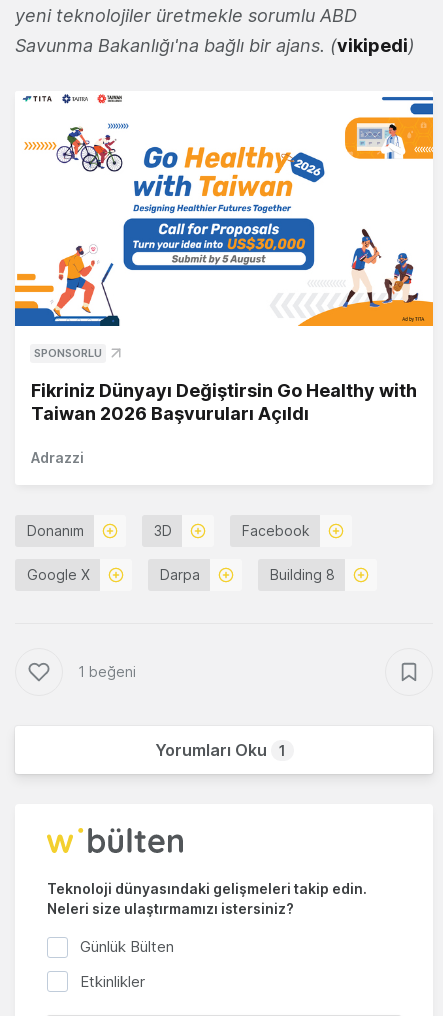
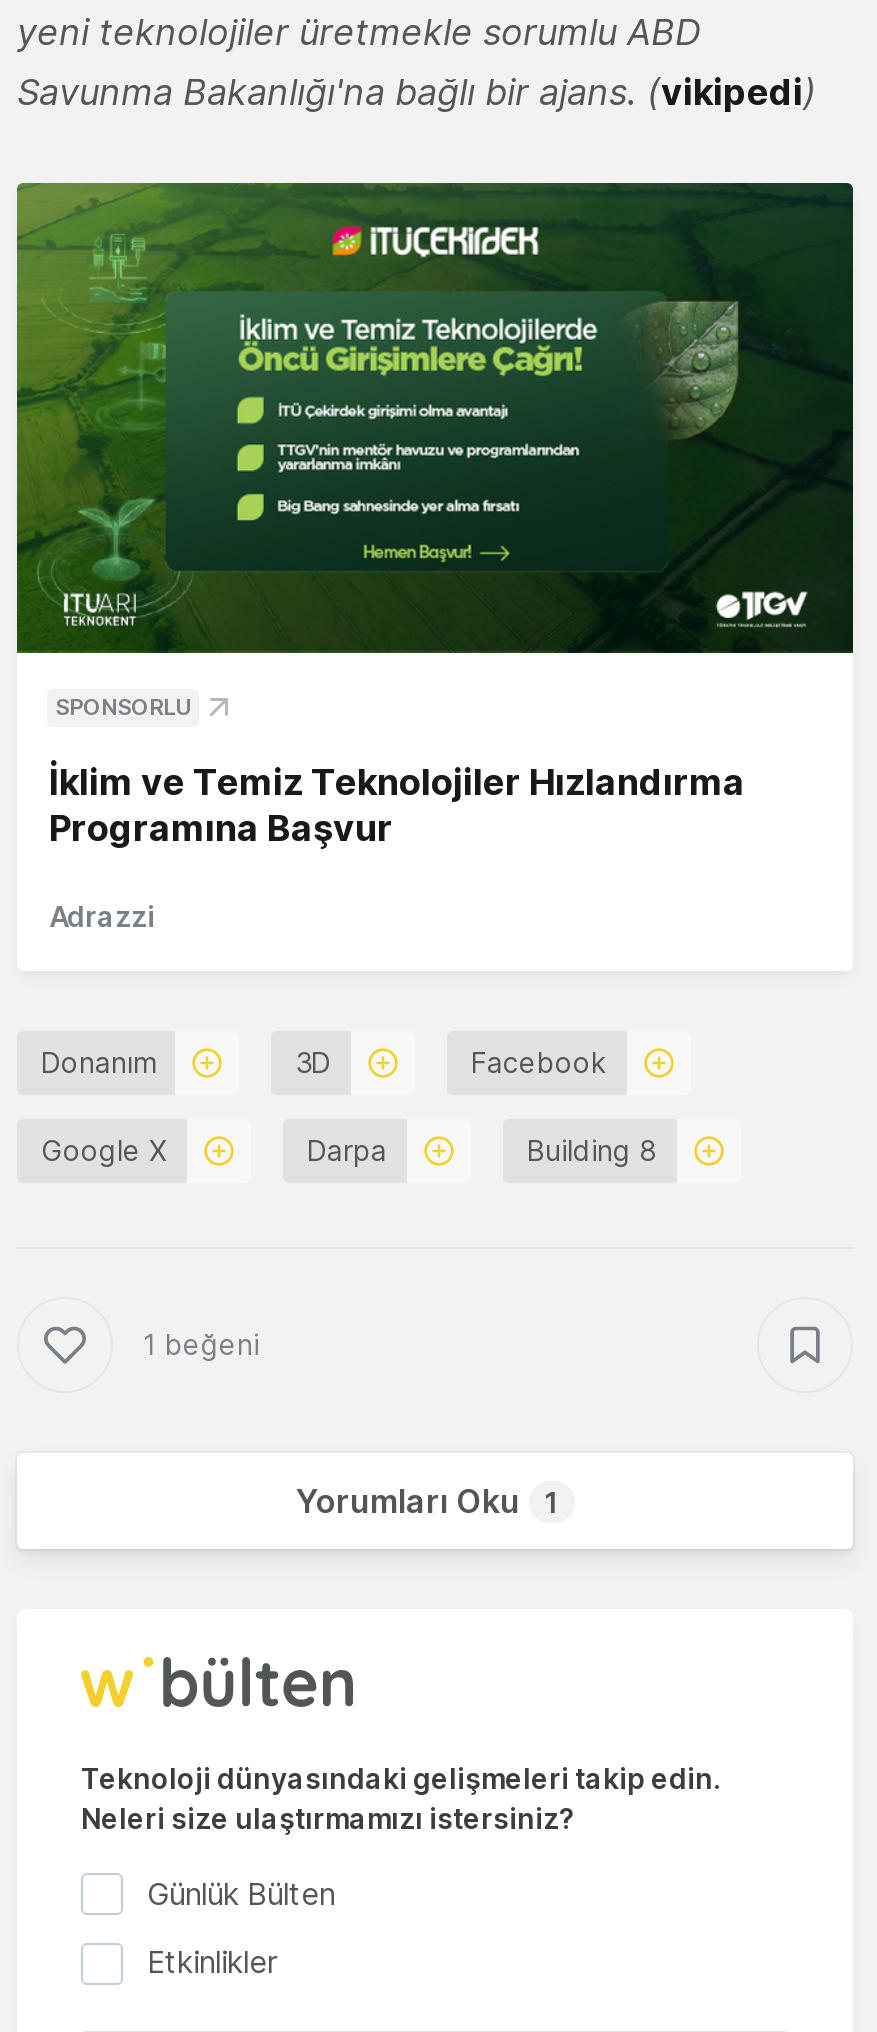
- [image]
+ [image]

- Fikriniz Dünyayı Değiştirsin Go Healthy with
- Taiwan 2026 Başvuruları Açıldı
+ İklim ve Temiz Teknolojiler Hızlandırma
+ Programına Başvur
